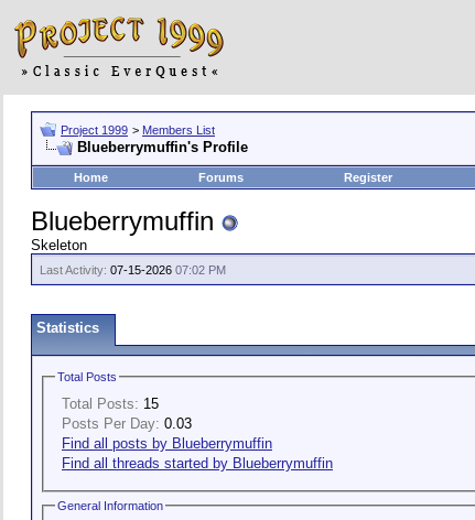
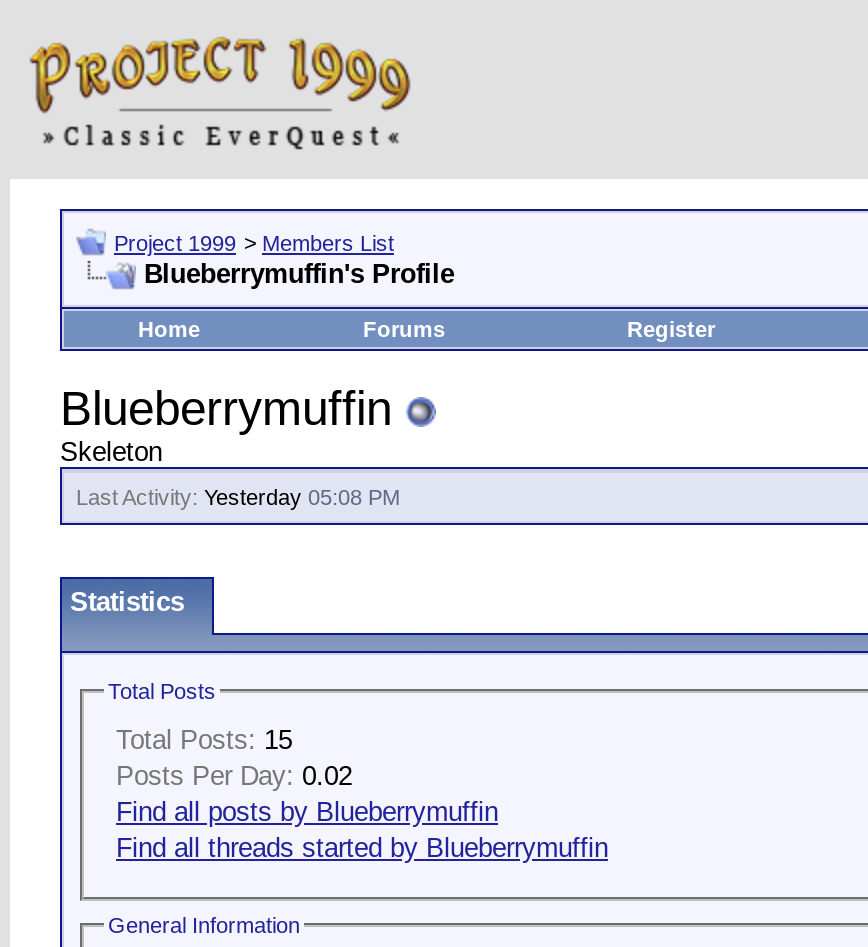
- Last Activity: 07-15-2026 07:02 PM
+ Last Activity: Yesterday 05:08 PM

- Posts Per Day: 0.03
+ Posts Per Day: 0.02
